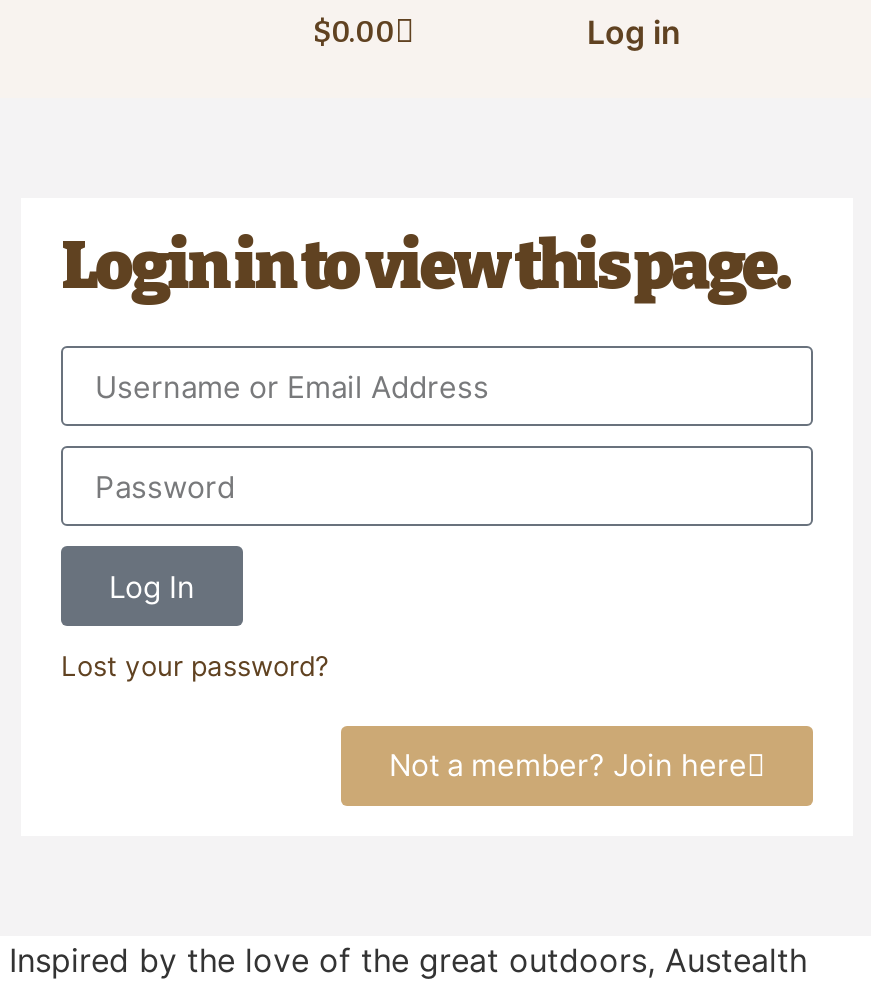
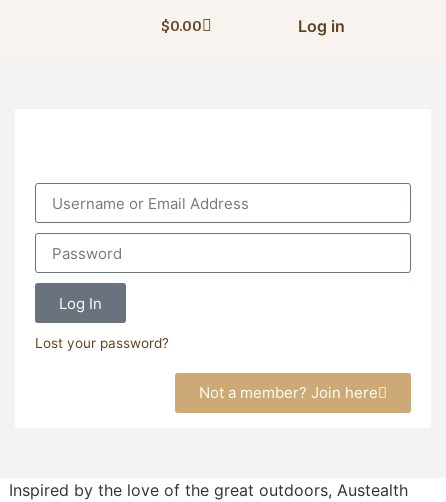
- Login in to view this page.
